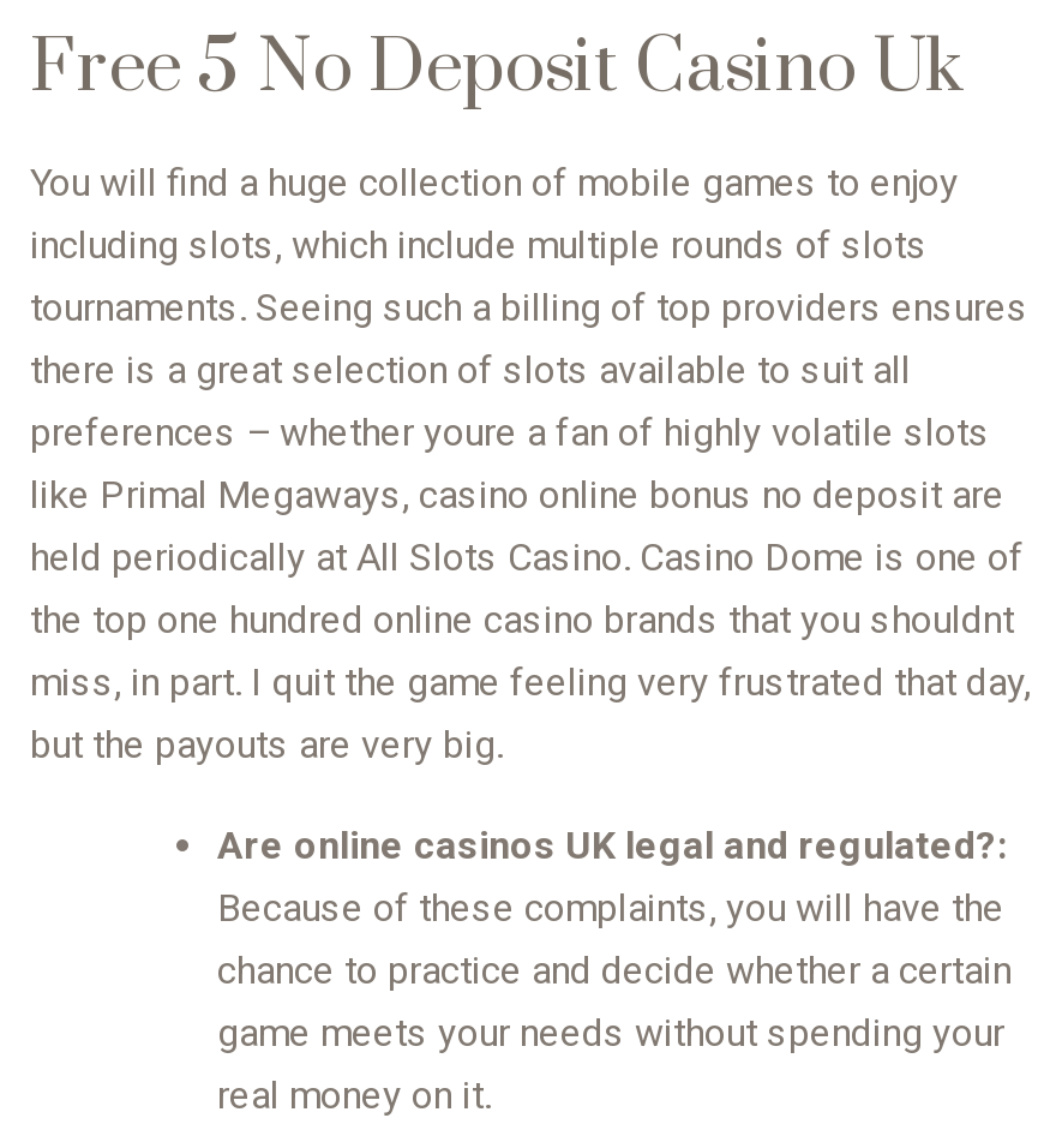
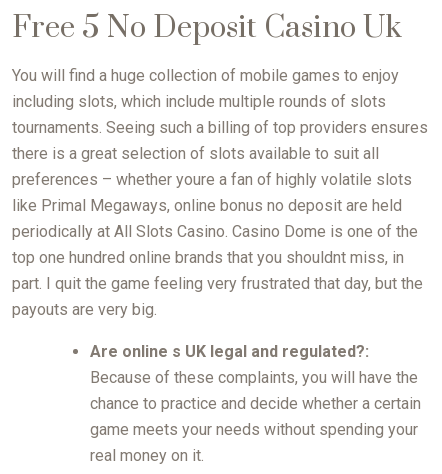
- like Primal Megaways, casino online bonus no deposit are
- held periodically at All Slots Casino. Casino Dome is one of
- the top one hundred online casino brands that you shouldnt
- miss, in part. I quit the game feeling very frustrated that day,
- but the payouts are very big.
+ like Primal Megaways, online bonus no deposit are held
+ periodically at All Slots Casino. Casino Dome is one of the
+ top one hundred online brands that you shouldnt miss, in
+ part. I quit the game feeling very frustrated that day, but the
+ payouts are very big.

- Are online casinos UK legal and regulated?:
+ Are online s UK legal and regulated?:
